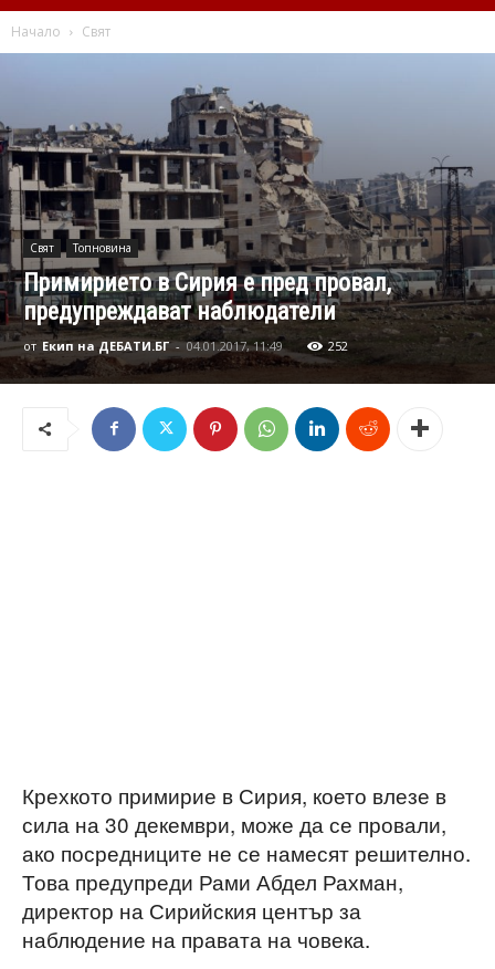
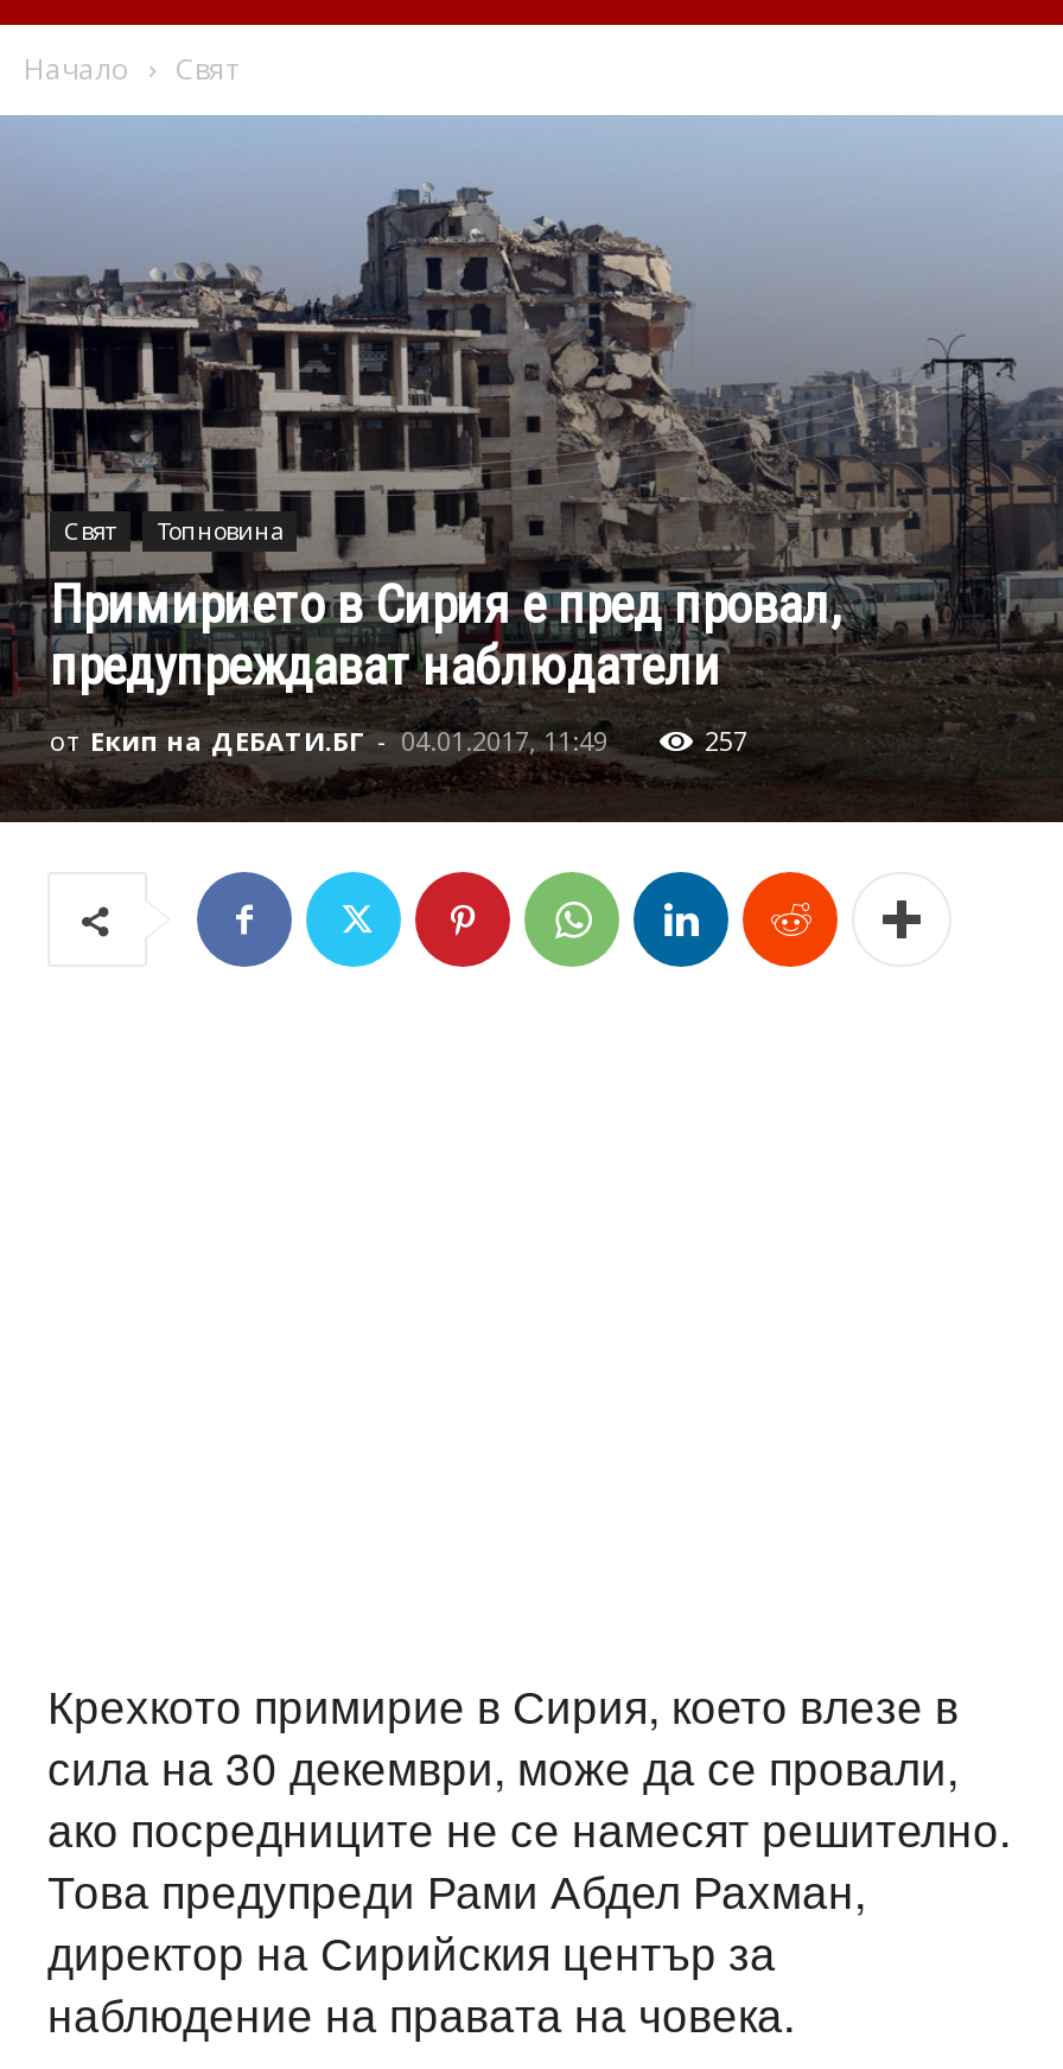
- 252
+ 257
